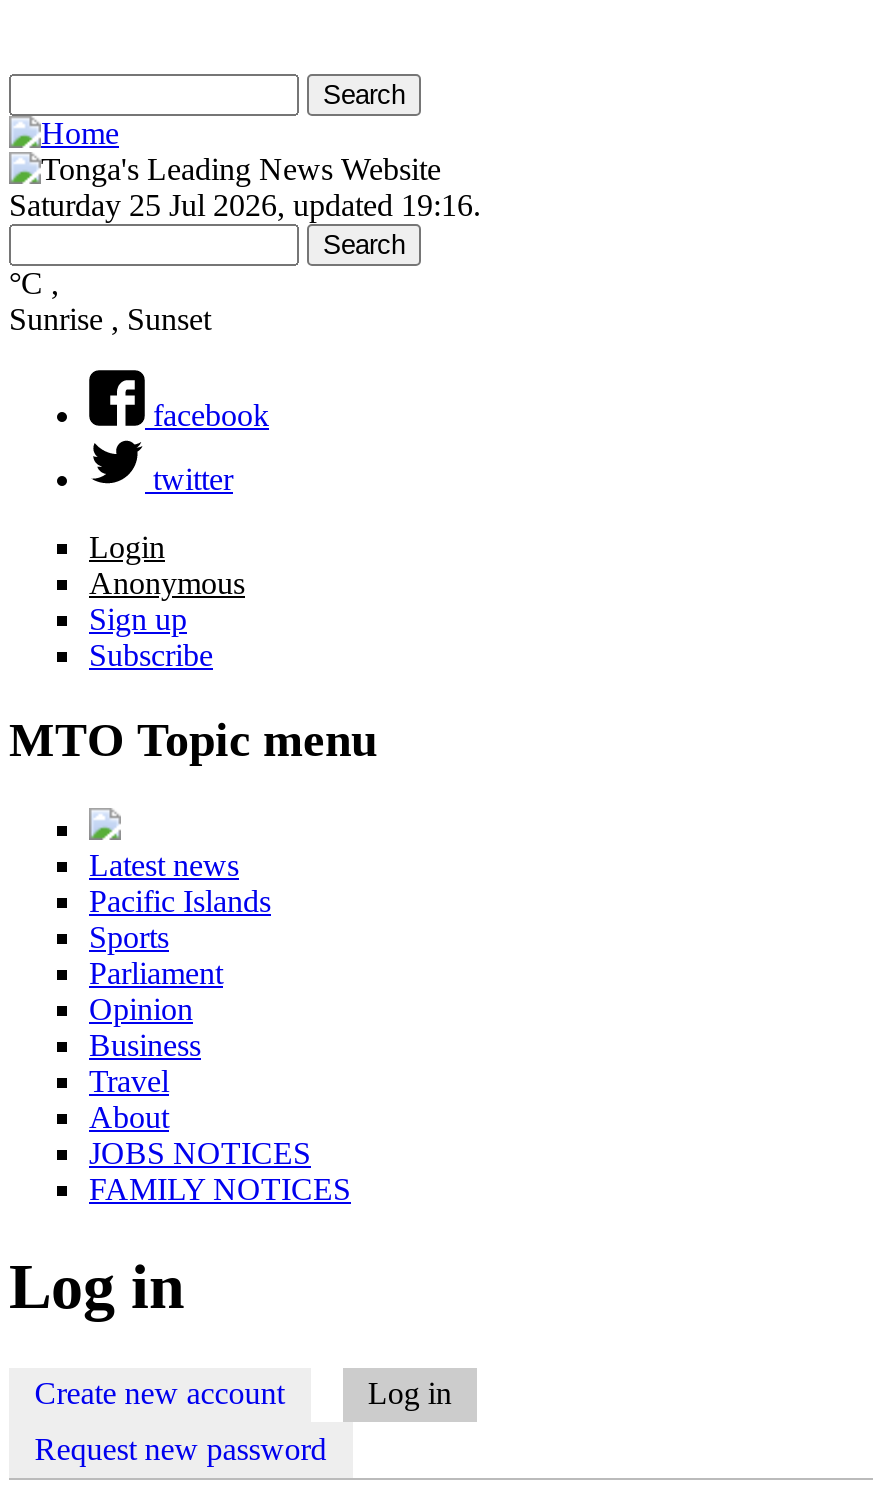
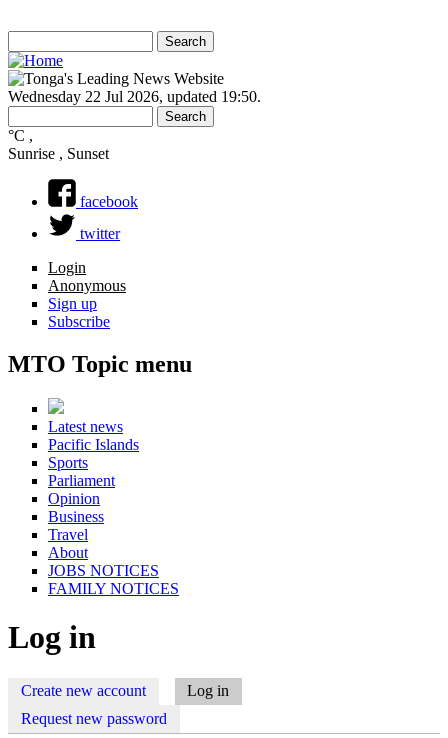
- Saturday 25 Jul 2026, updated 19:16.
+ Wednesday 22 Jul 2026, updated 19:50.
